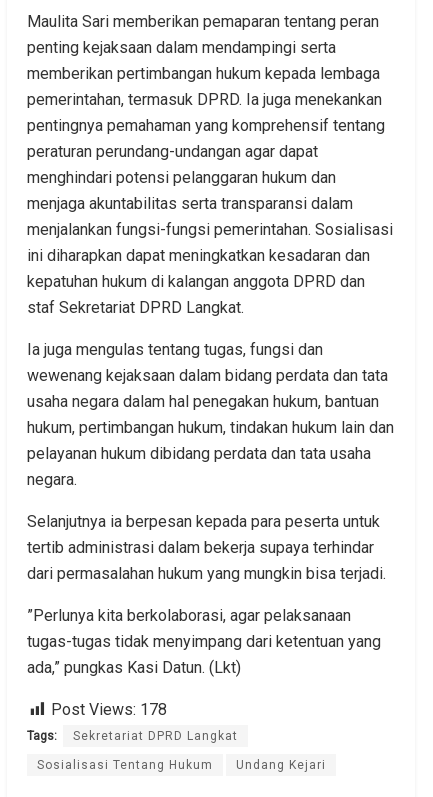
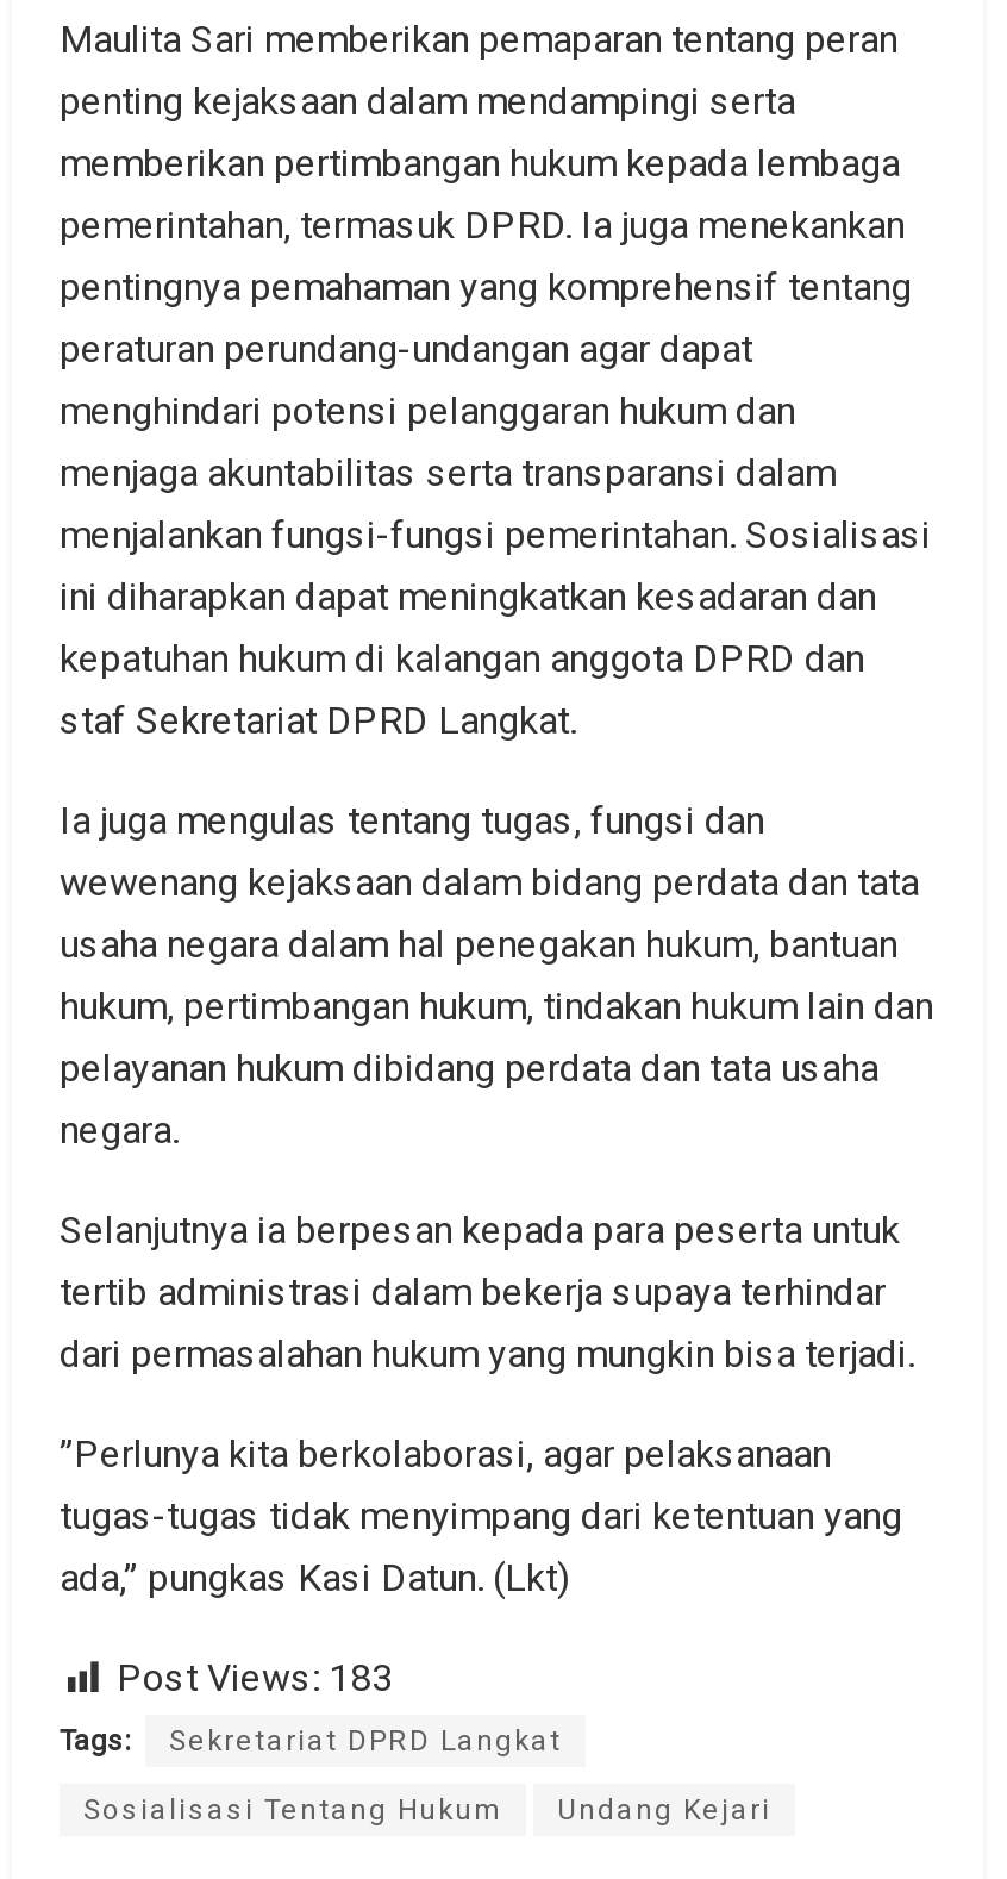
- Post Views: 178
+ Post Views: 183
